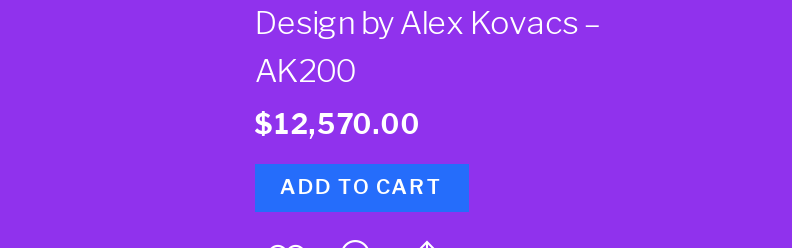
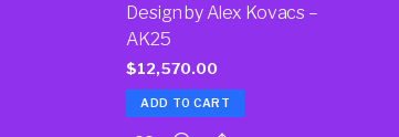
- AK200
+ AK25
